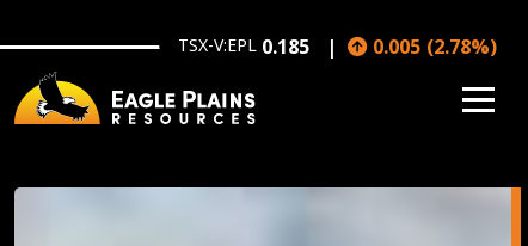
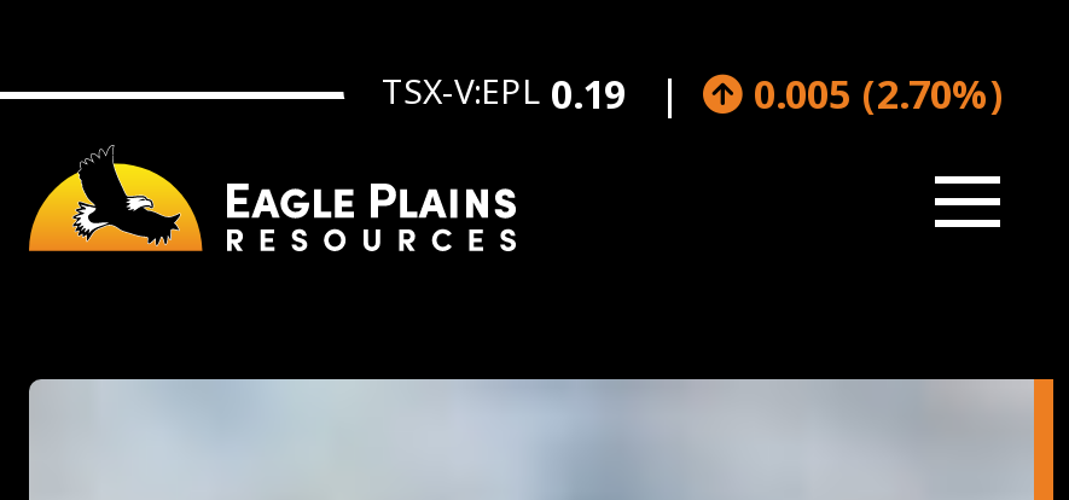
- TSX-V:EPL 0.185
+ TSX-V:EPL 0.19

- 0.005 (2.78%)
+ 0.005 (2.70%)
